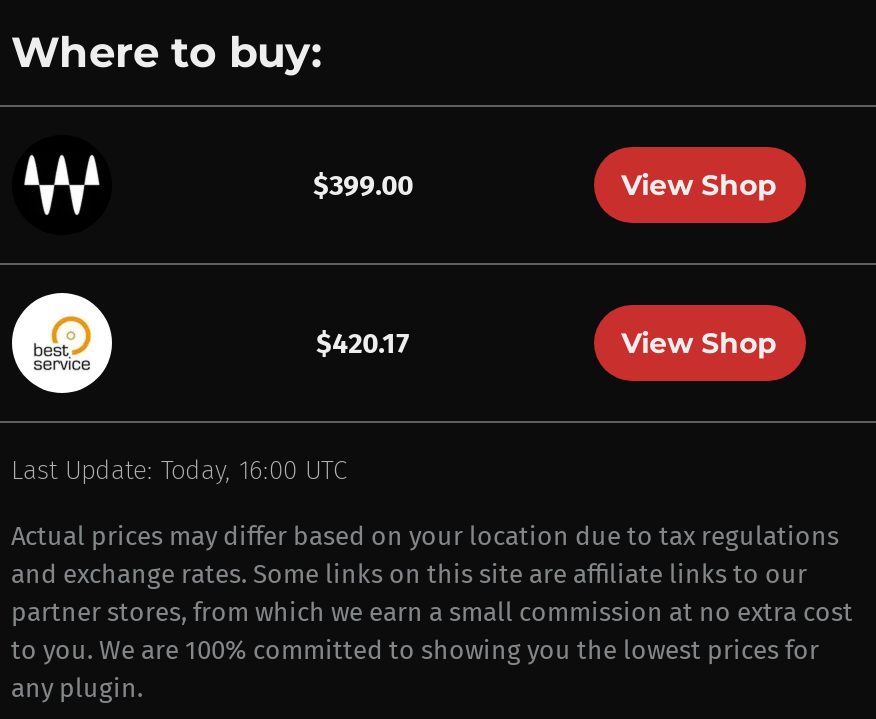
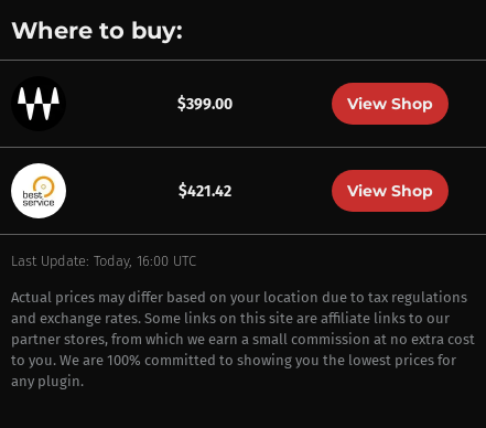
- $420.17
+ $421.42
